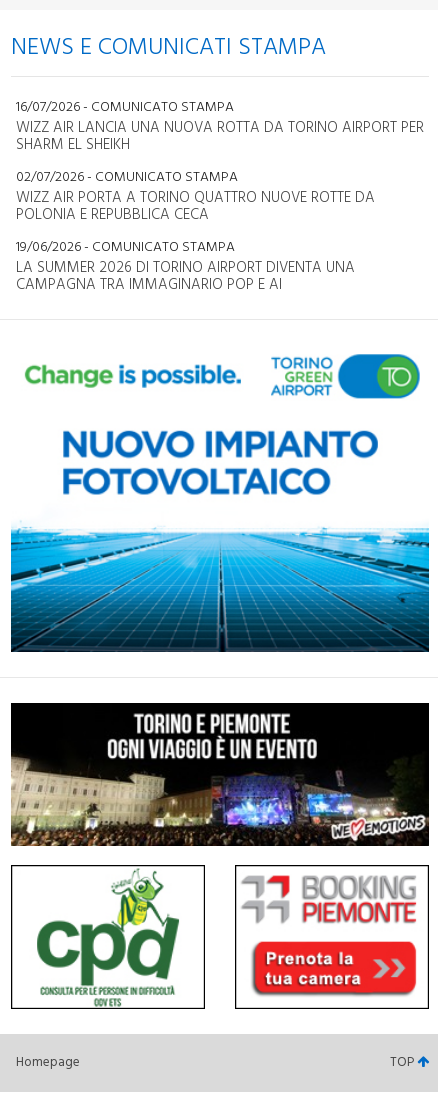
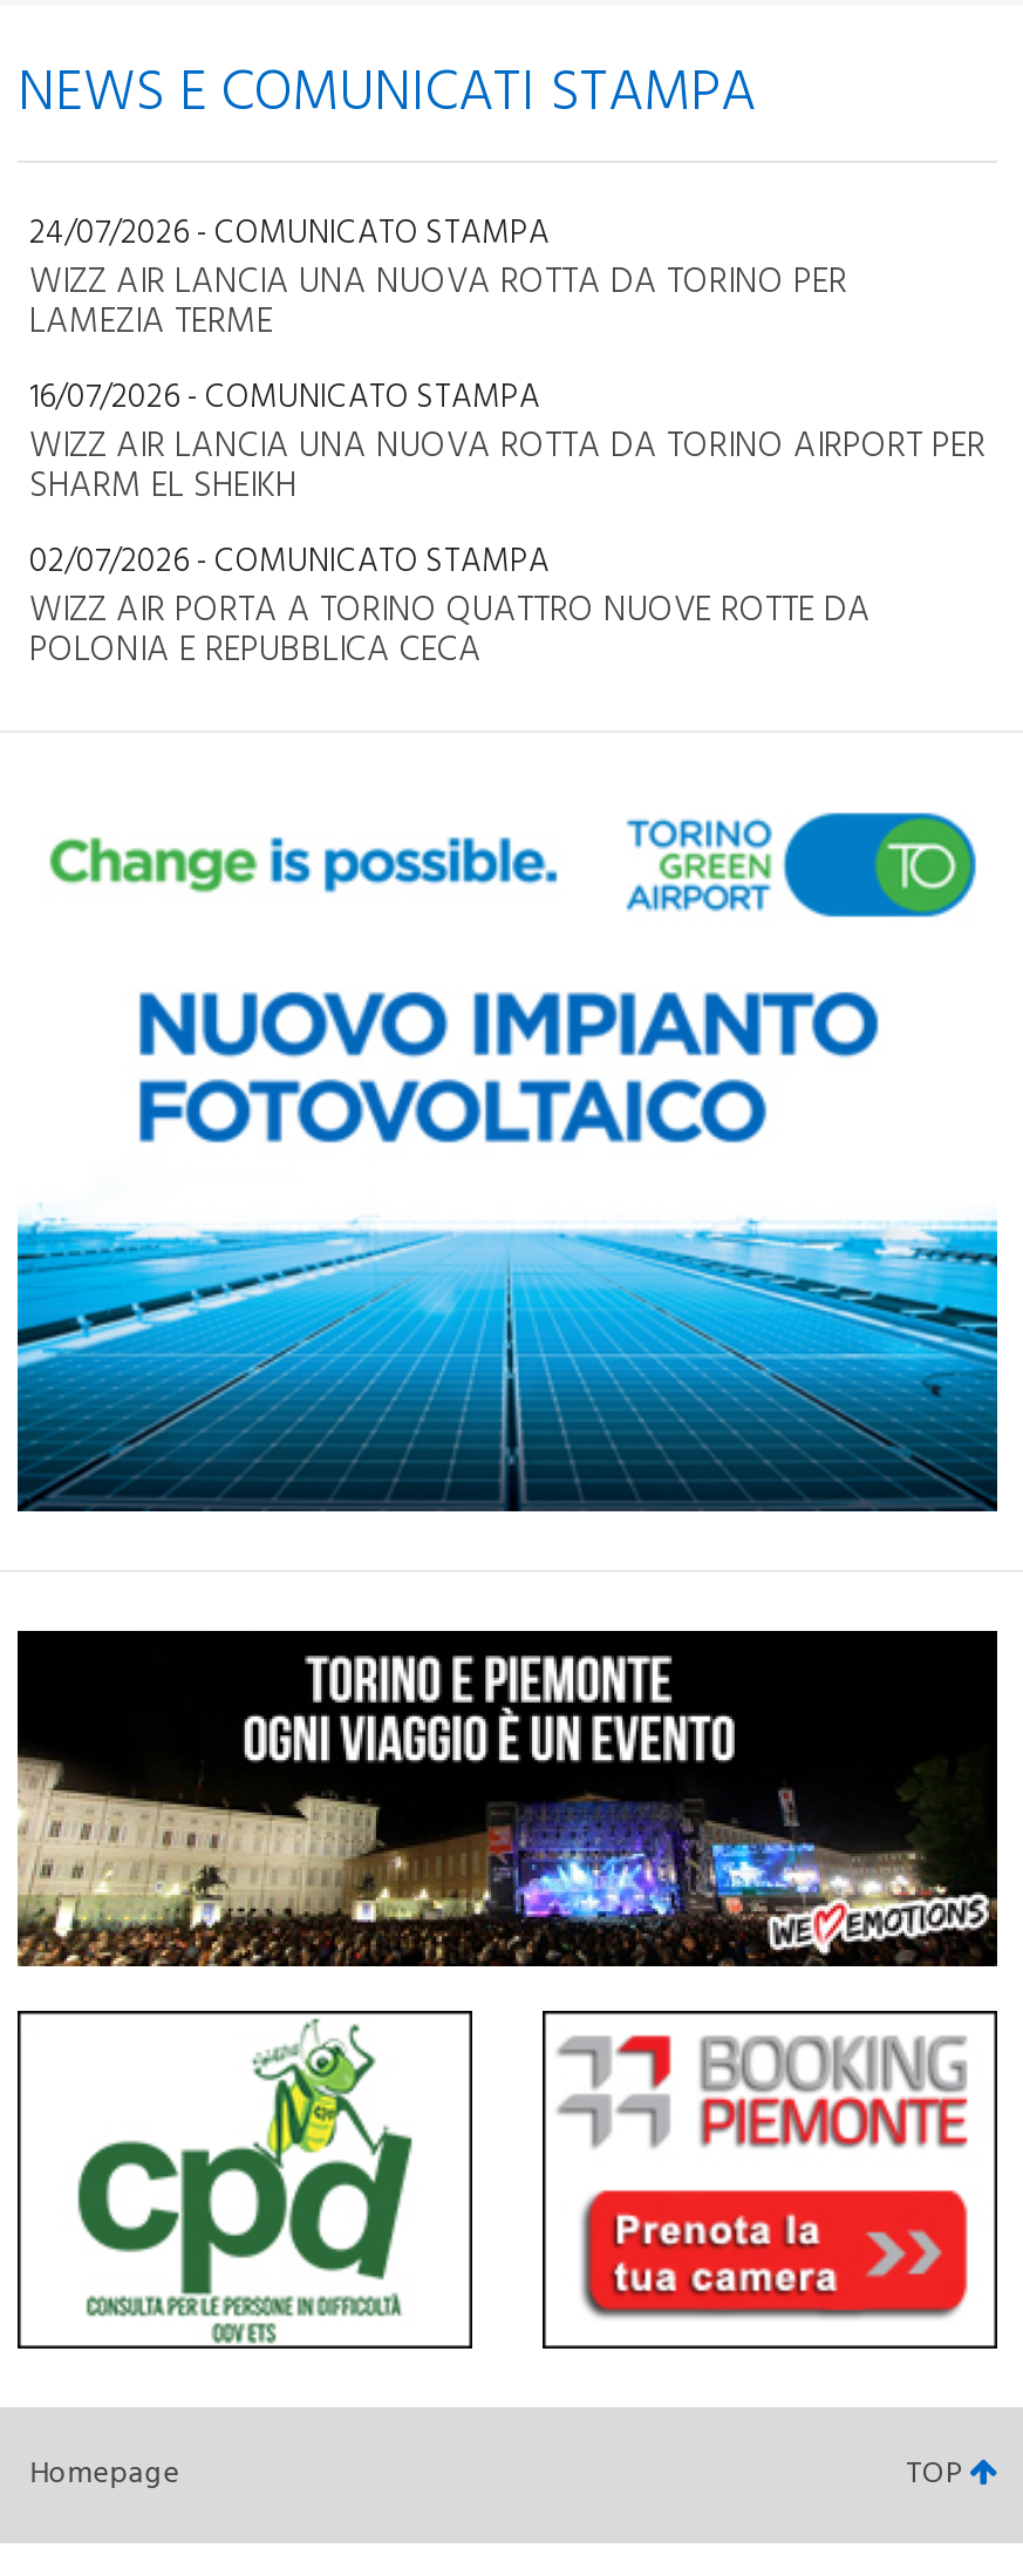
+ 24/07/2026 - COMUNICATO STAMPA
+ WIZZ AIR LANCIA UNA NUOVA ROTTA DA TORINO PER
+ LAMEZIA TERME

moved down: 16/07/2026 - COMUNICATO STAMPA | WIZZ AIR LANCIA UNA NUOVA ROTTA DA TORINO AIRPORT PER | SHARM EL SHEIKH | 02/07/2026 - COMUNICATO STAMPA | WIZZ AIR PORTA A TORINO QUATTRO NUOVE ROTTE DA | POLONIA E REPUBBLICA CECA

- 19/06/2026 - COMUNICATO STAMPA
- LA SUMMER 2026 DI TORINO AIRPORT DIVENTA UNA
- CAMPAGNA TRA IMMAGINARIO POP E AI
